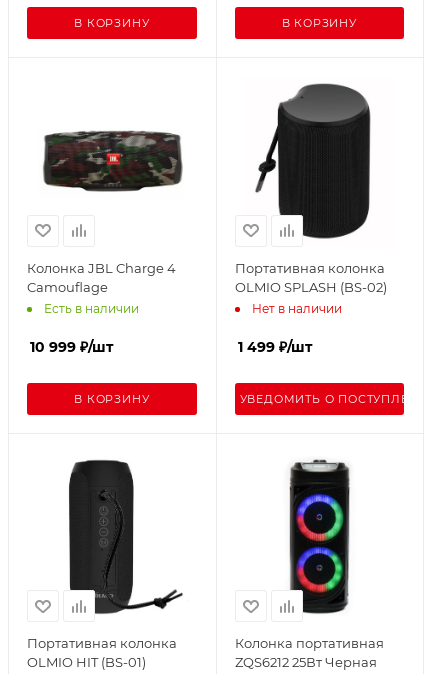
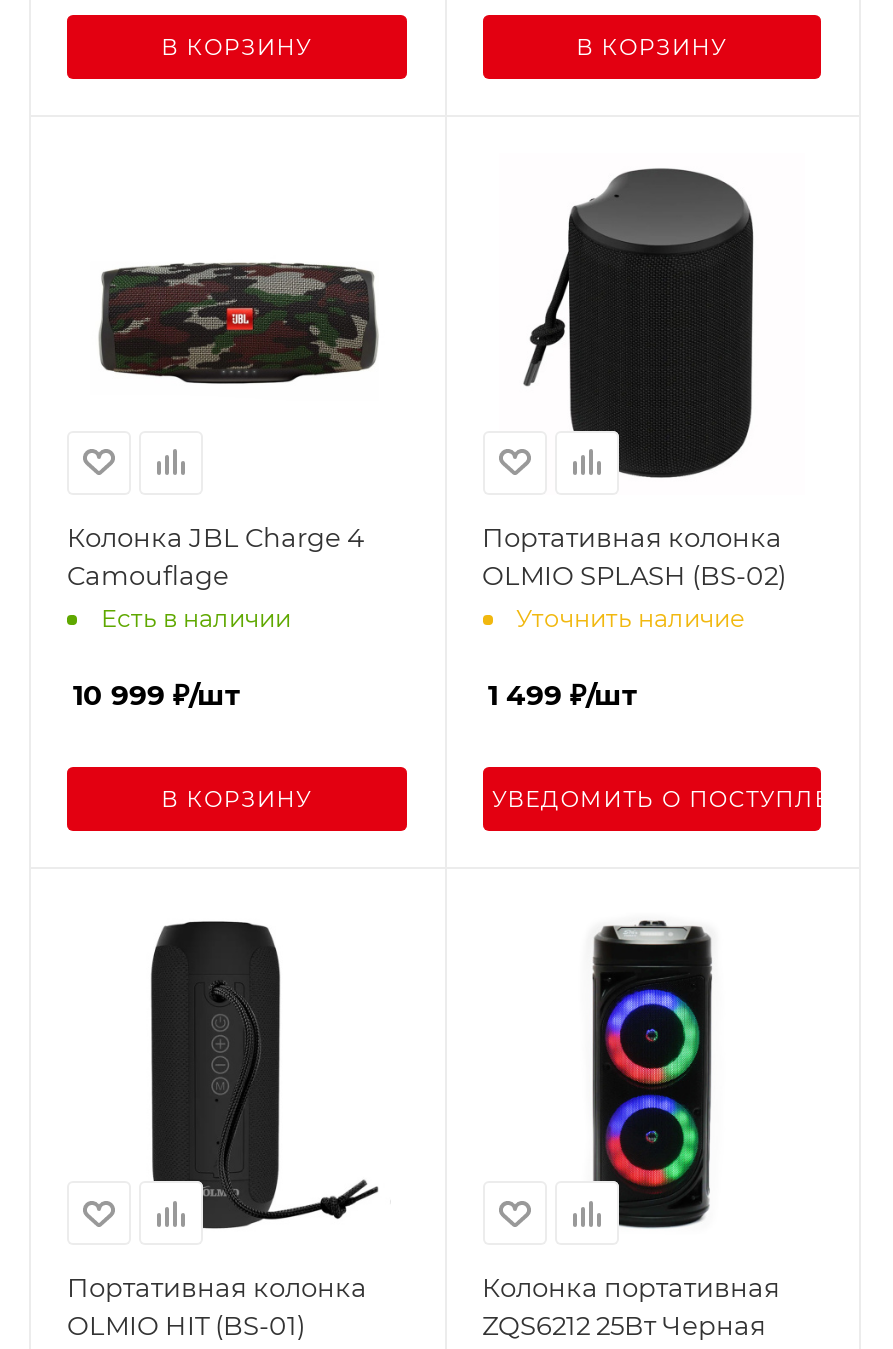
- Нет в наличии
+ Уточнить наличие
